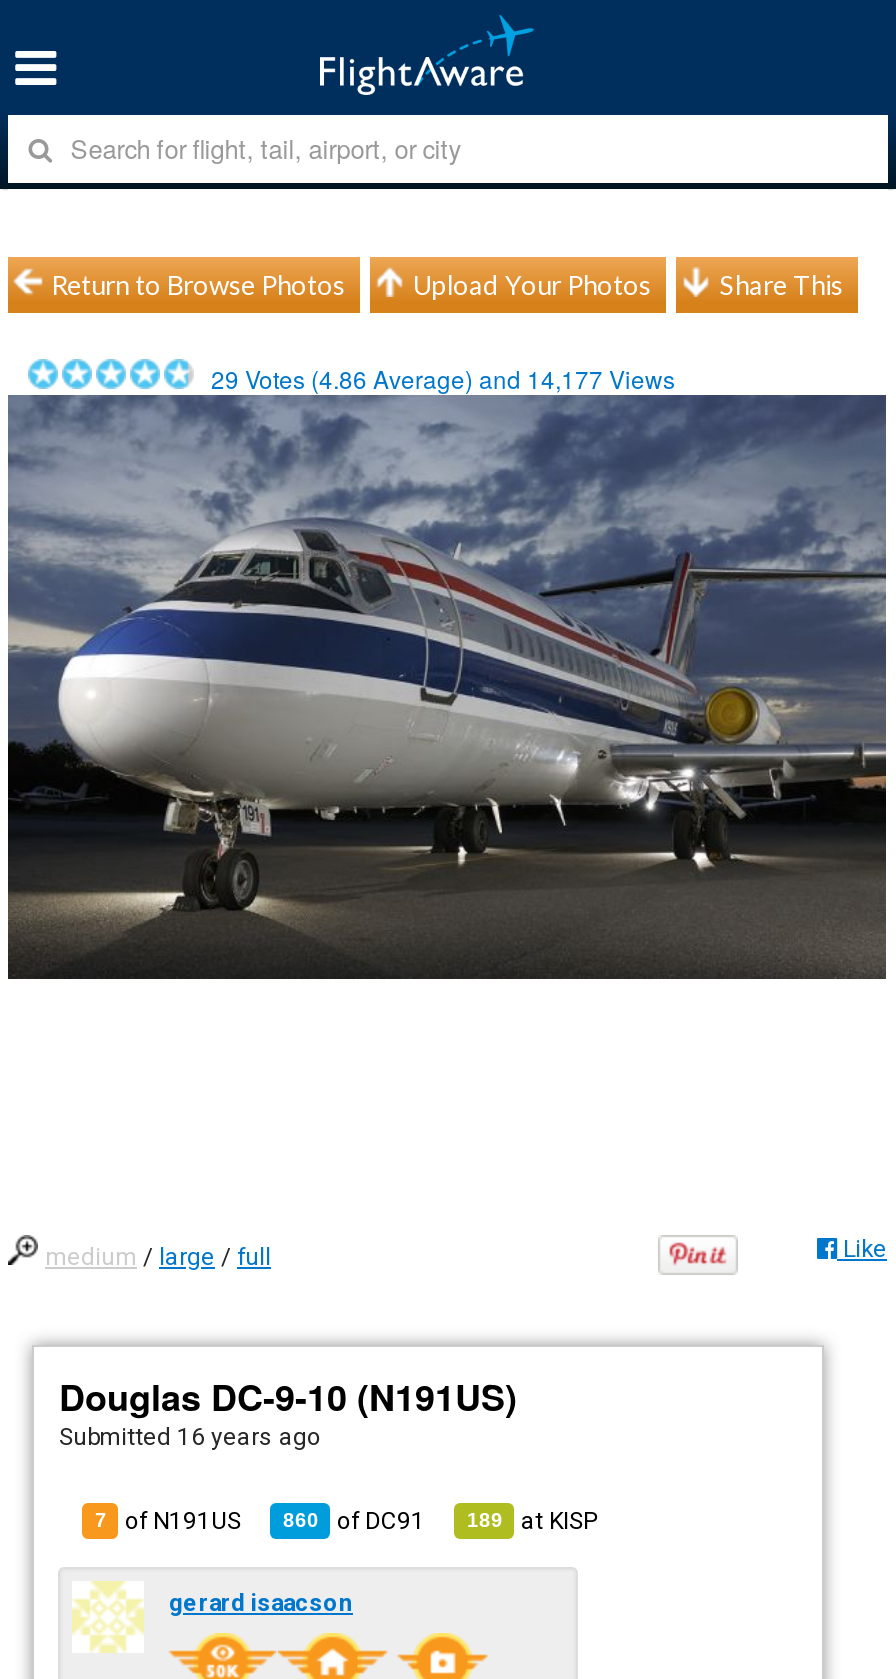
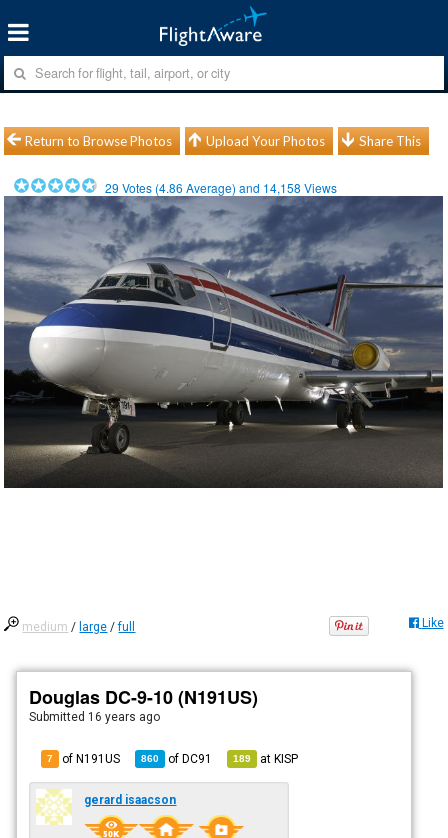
- 29 Votes (4.86 Average) and 14,177 Views
+ 29 Votes (4.86 Average) and 14,158 Views
